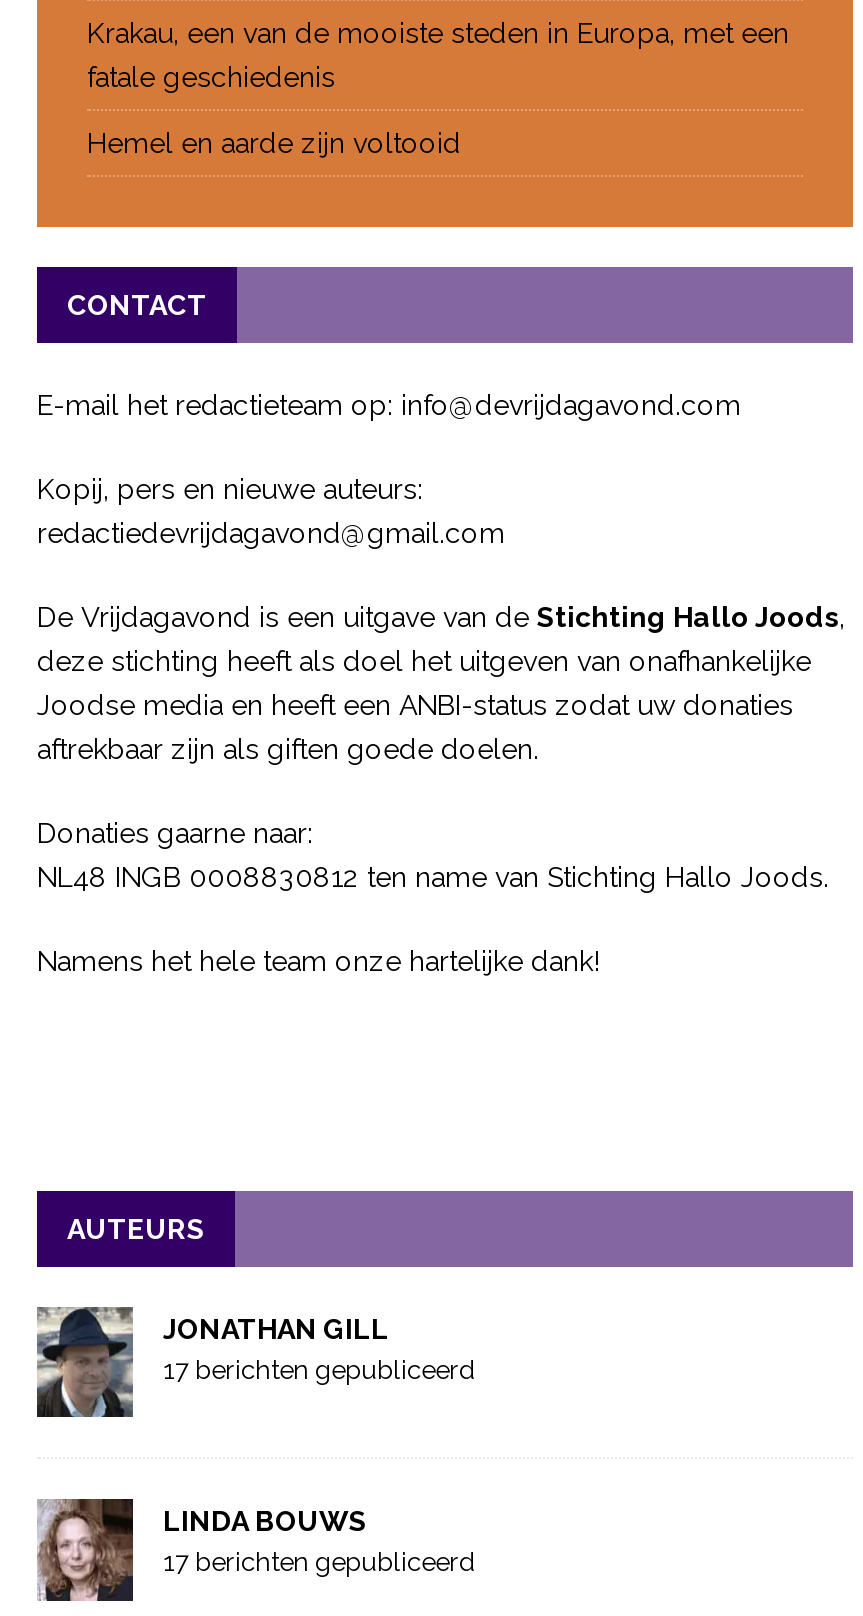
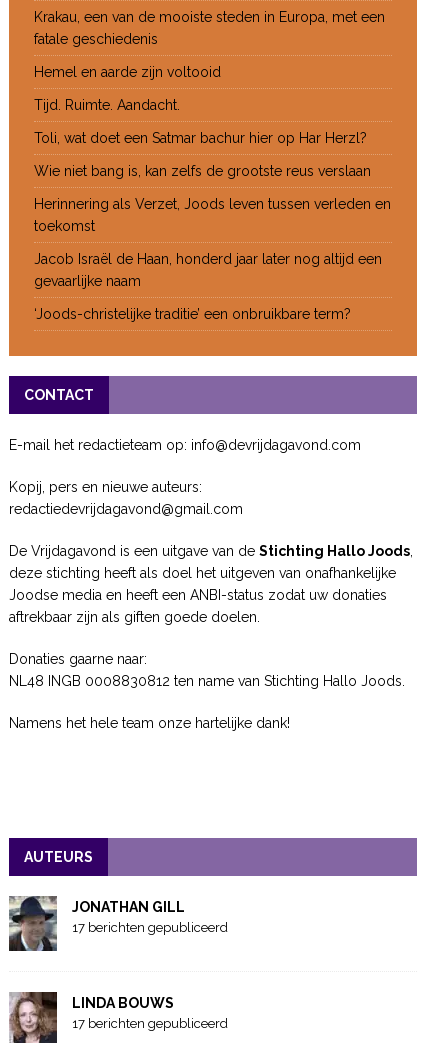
+ Tijd. Ruimte. Aandacht.
+ Toli, wat doet een Satmar bachur hier op Har Herzl?
+ Wie niet bang is, kan zelfs de grootste reus verslaan
+ Herinnering als Verzet, Joods leven tussen verleden en
+ toekomst
+ Jacob Israël de Haan, honderd jaar later nog altijd een
+ gevaarlijke naam
+ ‘Joods-christelijke traditie’ een onbruikbare term?
